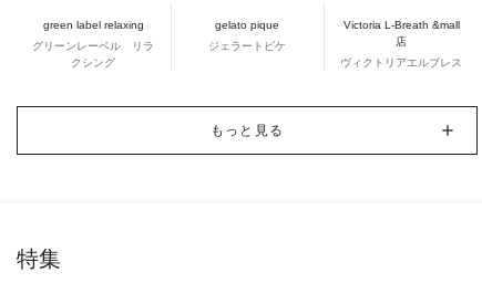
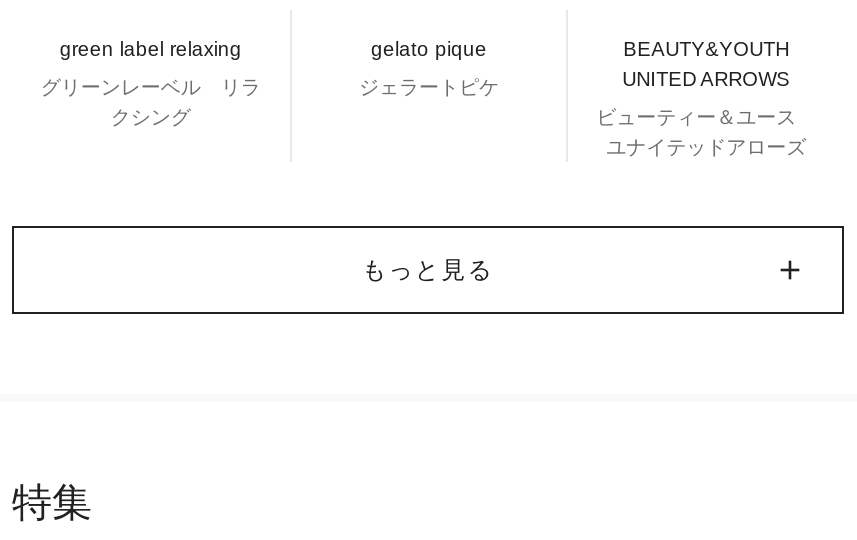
- Victoria L-Breath &mall
- 店
+ BEAUTY&YOUTH
+ UNITED ARROWS

- ヴィクトリアエルブレス
+ ビューティー＆ユース
+ ユナイテッドアローズ
